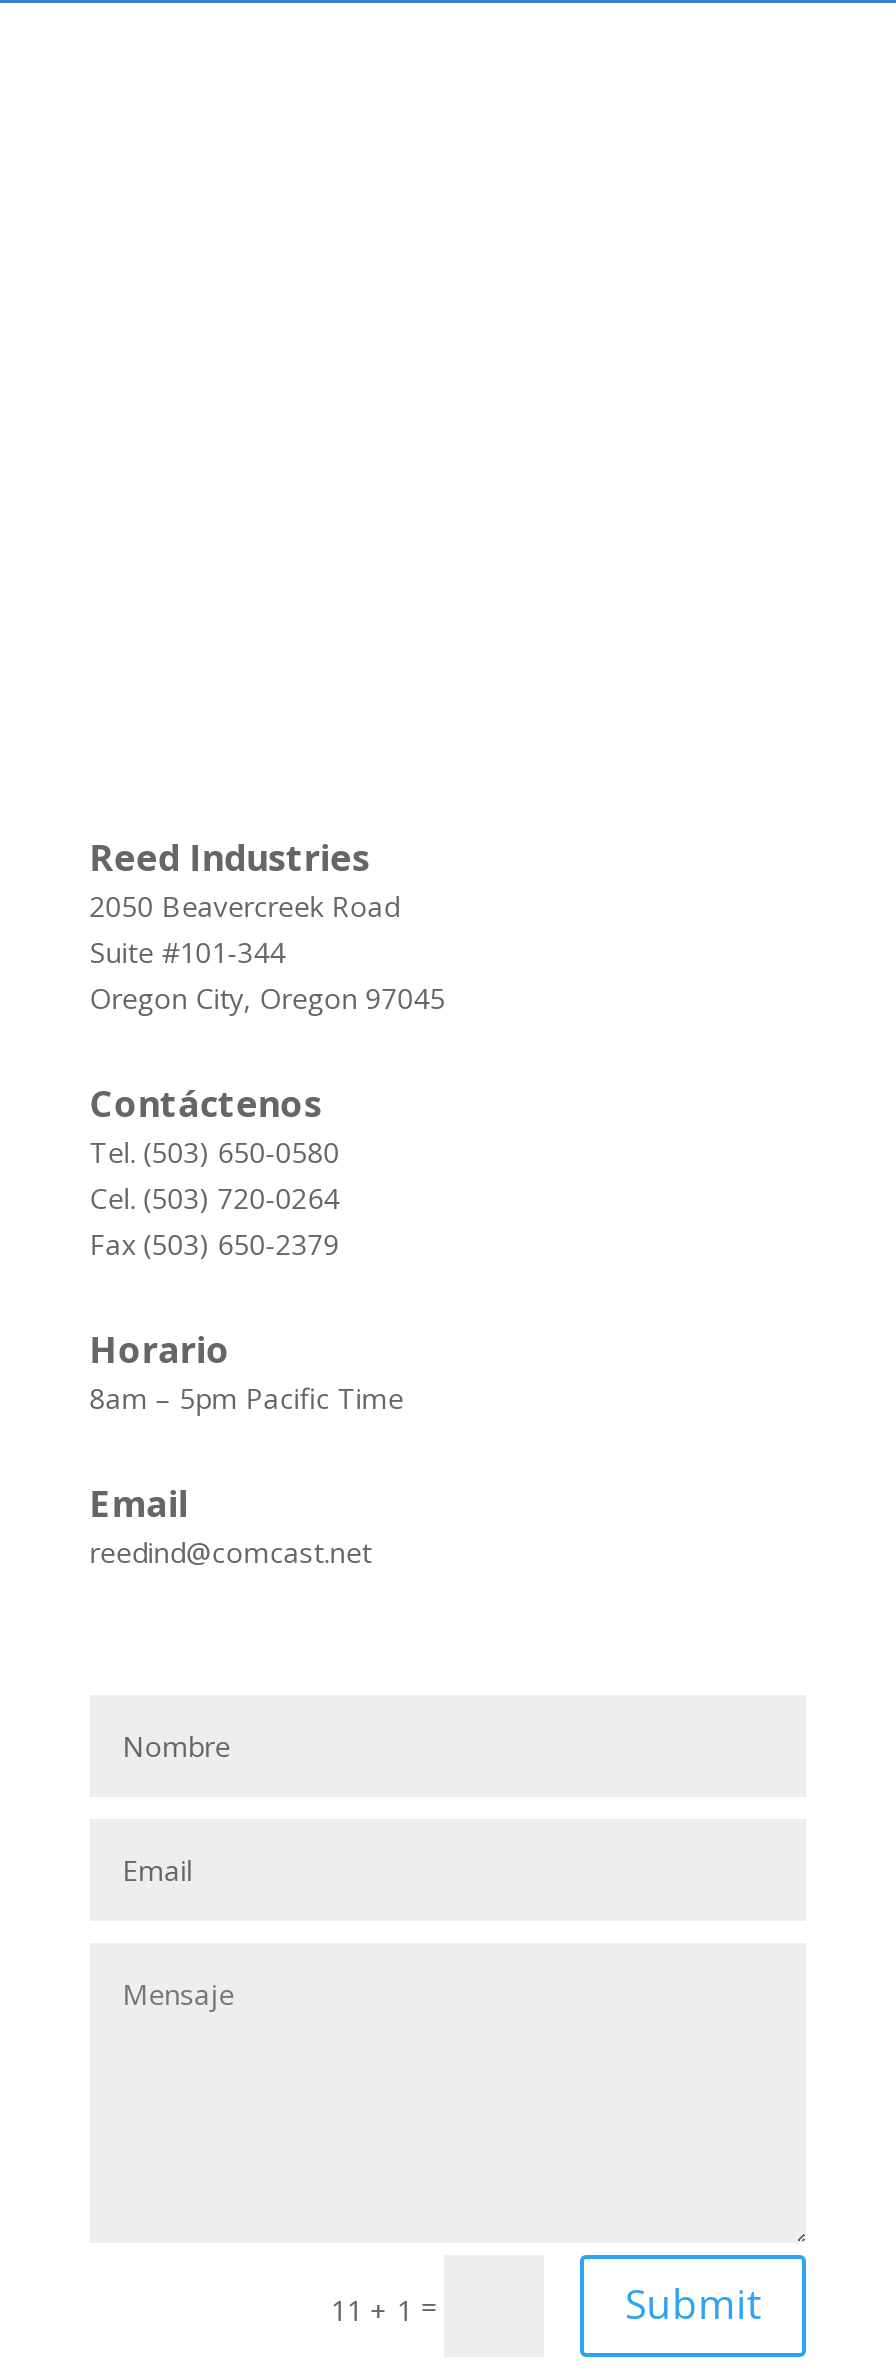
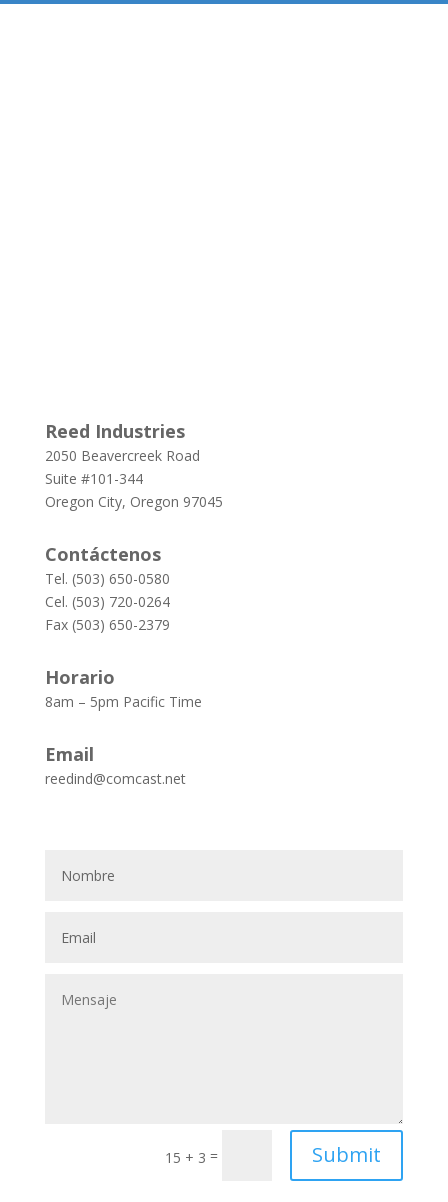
- 11 + 1 =
+ 15 + 3 =
